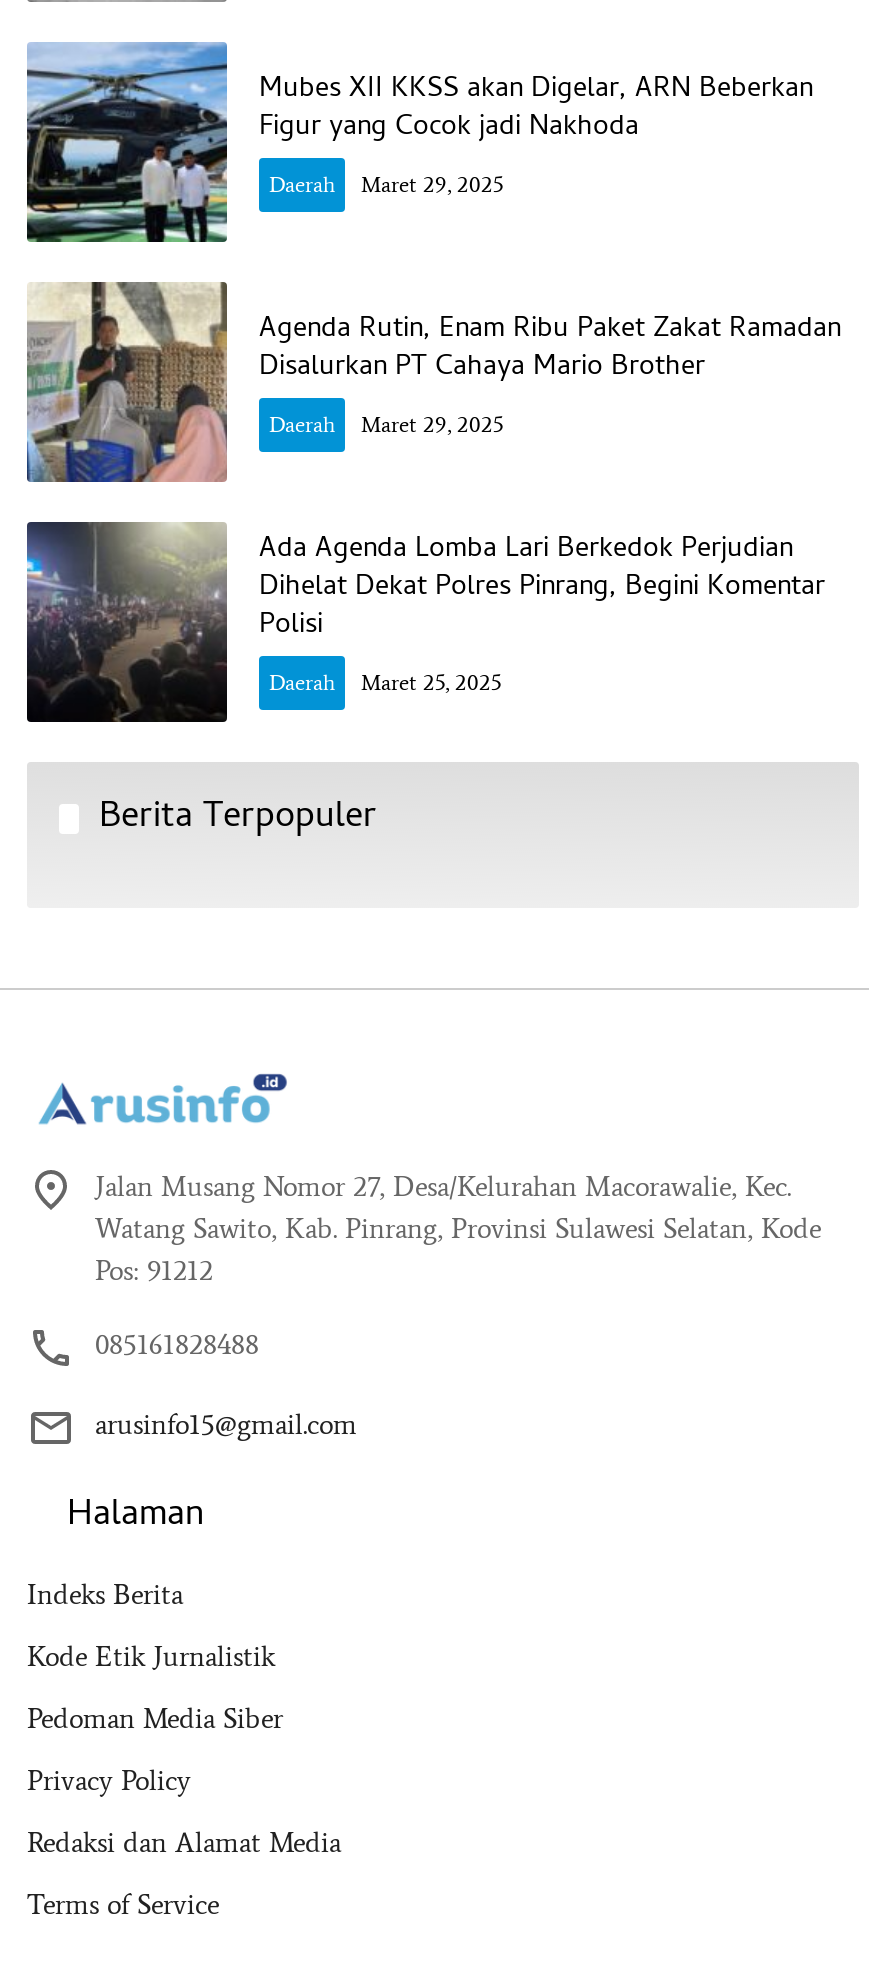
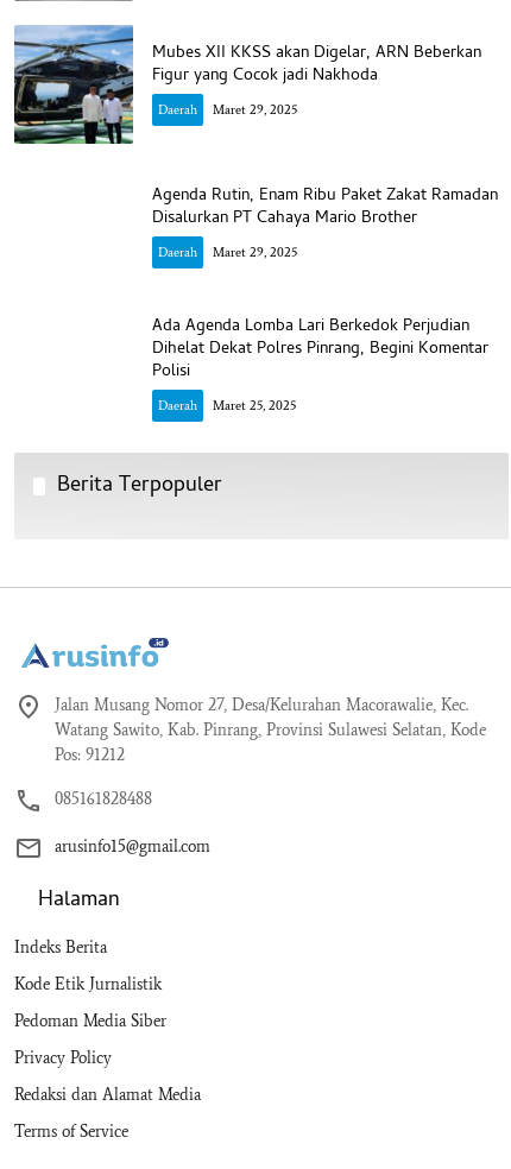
- [image]

- [image]
